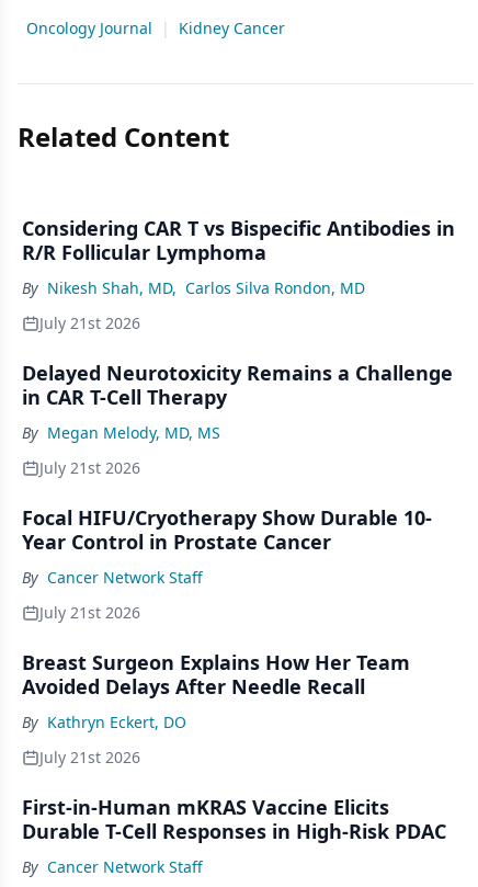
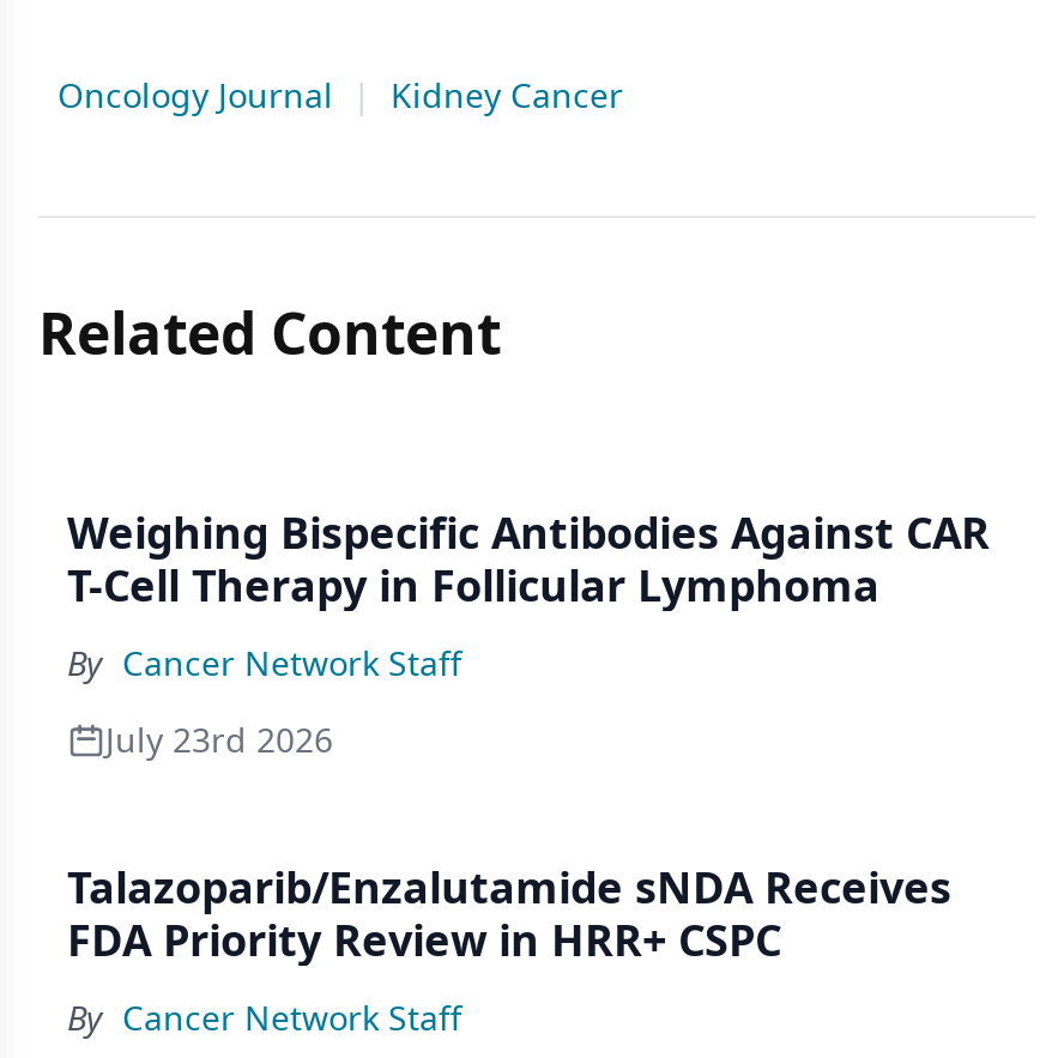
- Considering CAR T vs Bispecific Antibodies in
- R/R Follicular Lymphoma
- By Nikesh Shah, MD, Carlos Silva Rondon, MD
- July 21st 2026
- Delayed Neurotoxicity Remains a Challenge
- in CAR T-Cell Therapy
- By Megan Melody, MD, MS
- July 21st 2026
- Focal HIFU/Cryotherapy Show Durable 10-
- Year Control in Prostate Cancer
+ Weighing Bispecific Antibodies Against CAR
+ T-Cell Therapy in Follicular Lymphoma

- July 21st 2026
- Breast Surgeon Explains How Her Team
- Avoided Delays After Needle Recall
- By Kathryn Eckert, DO
- July 21st 2026
- First-in-Human mKRAS Vaccine Elicits
- Durable T-Cell Responses in High-Risk PDAC
+ July 23rd 2026
+ Talazoparib/Enzalutamide sNDA Receives
+ FDA Priority Review in HRR+ CSPC
